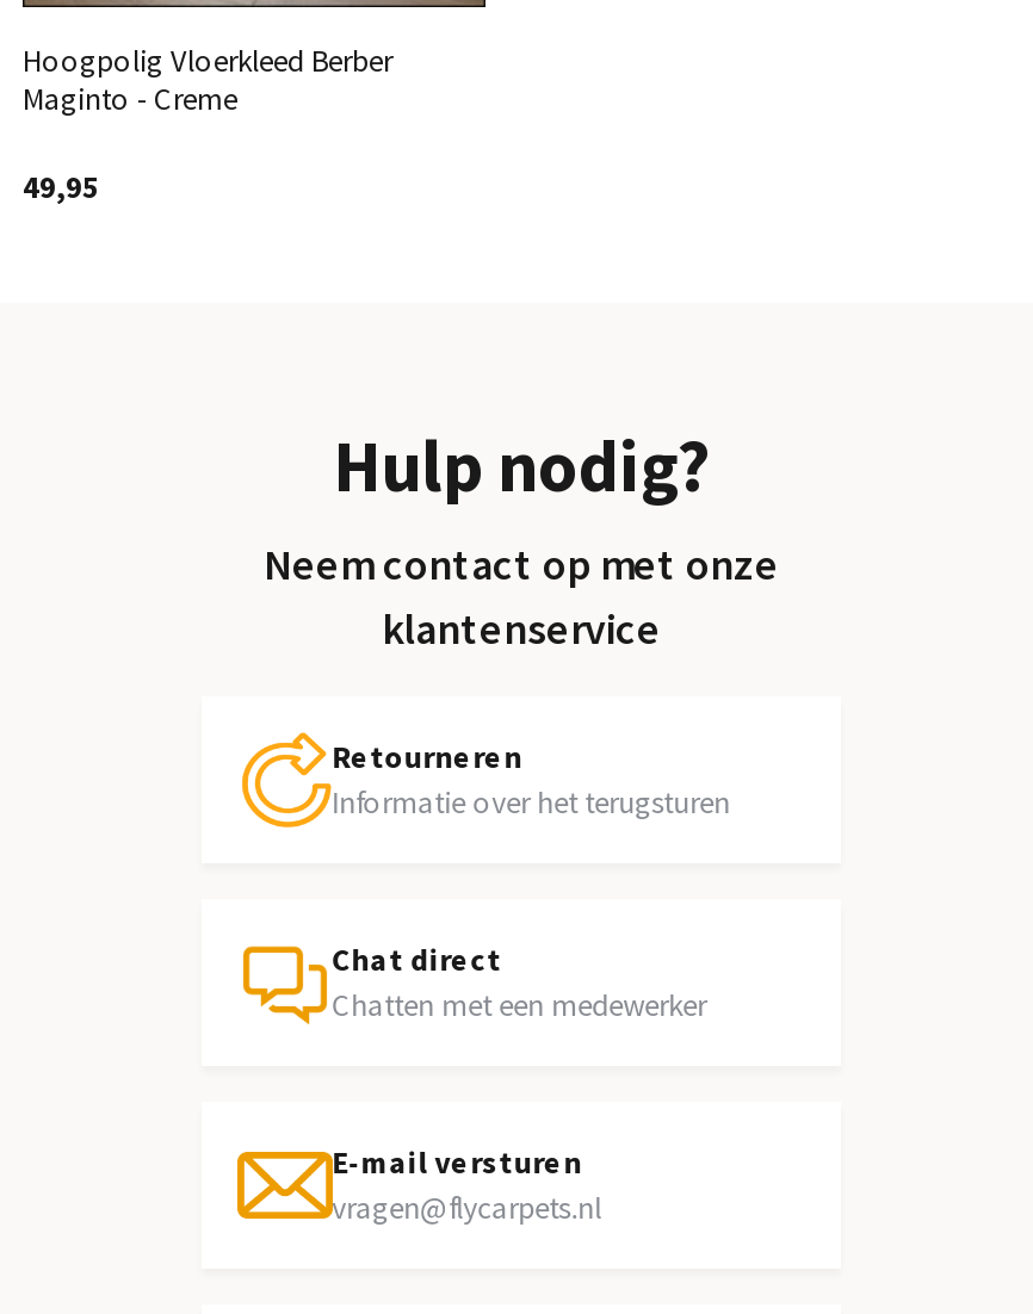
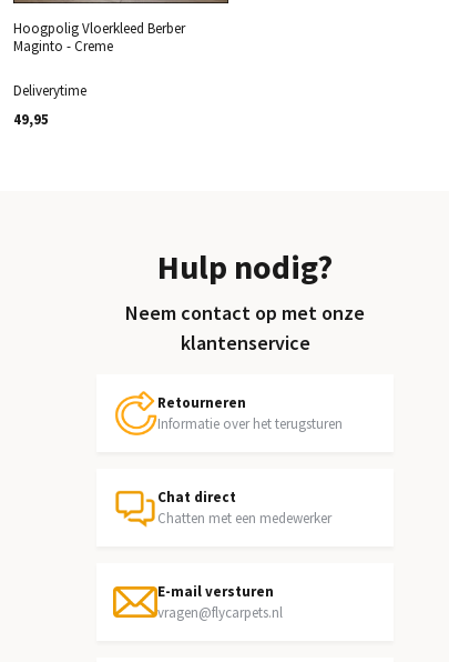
+ Deliverytime
